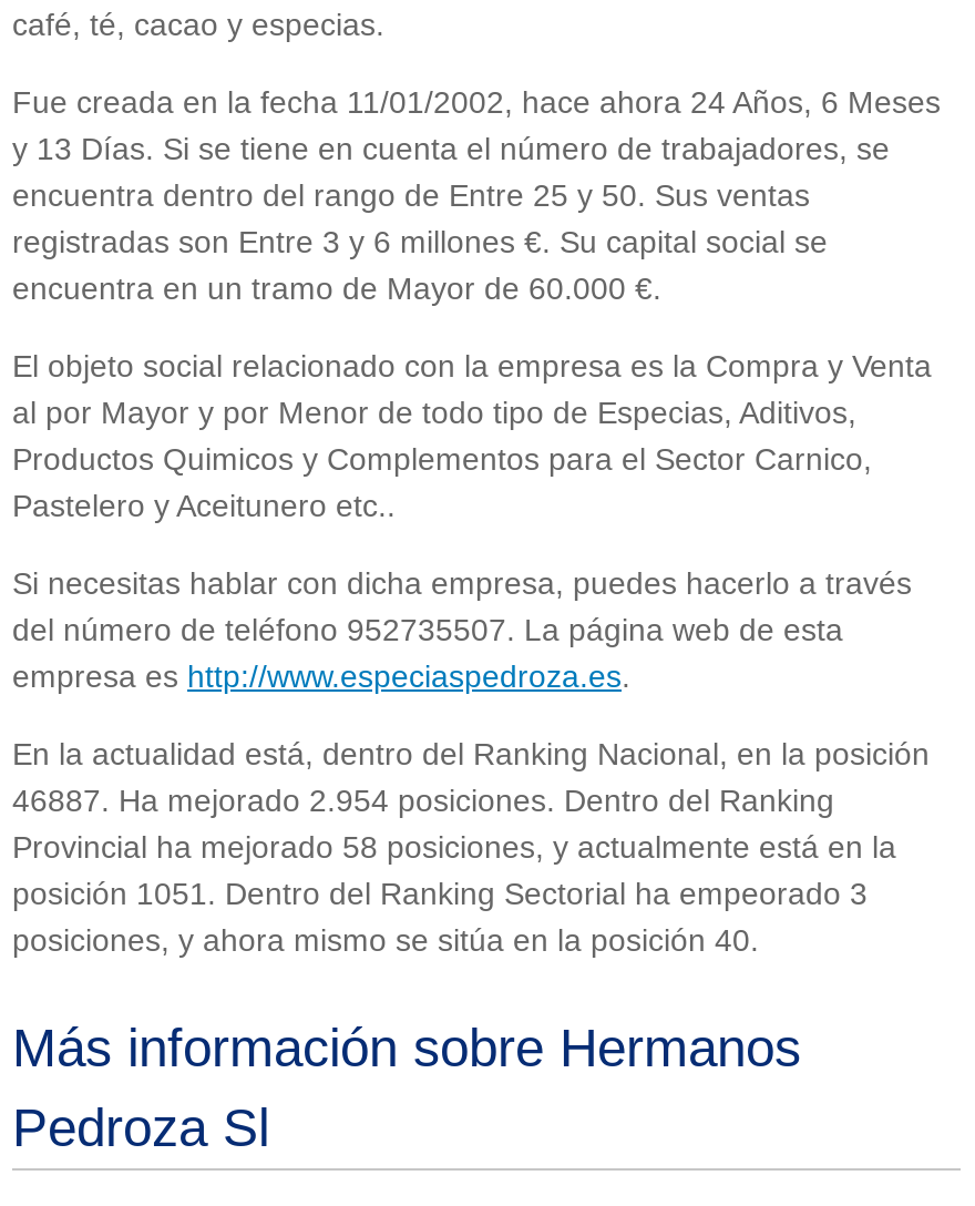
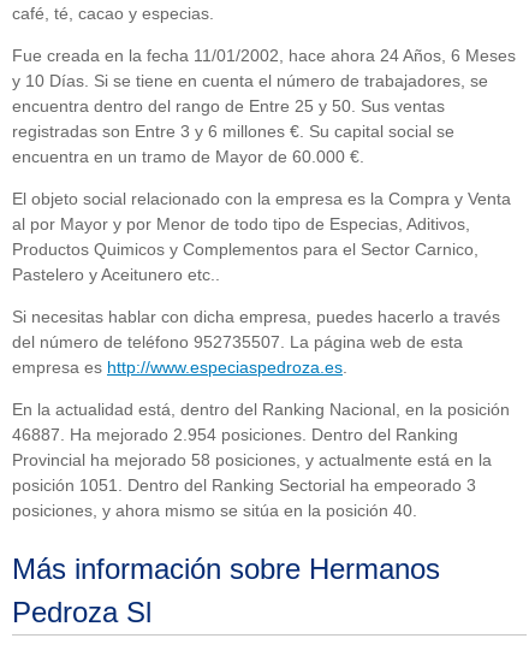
- y 13 Días. Si se tiene en cuenta el número de trabajadores, se
+ y 10 Días. Si se tiene en cuenta el número de trabajadores, se
